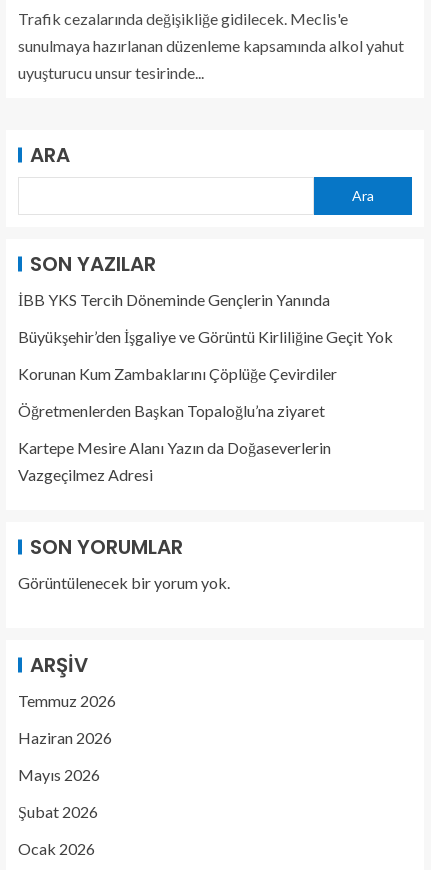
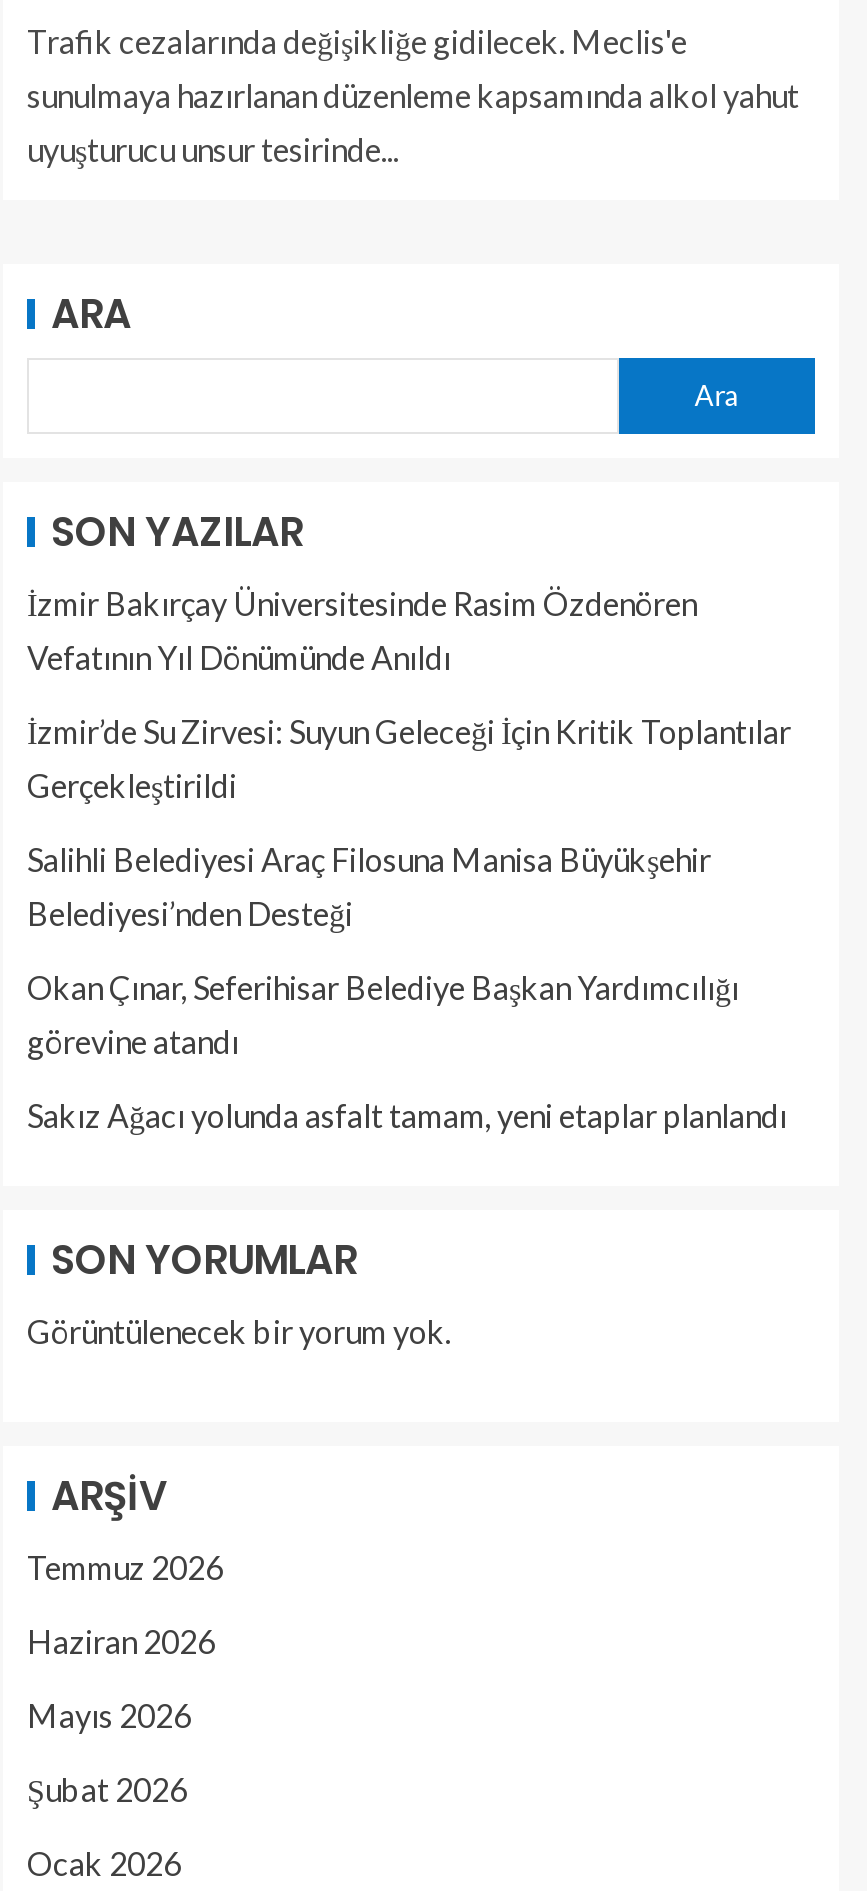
- İBB YKS Tercih Döneminde Gençlerin Yanında
+ İzmir Bakırçay Üniversitesinde Rasim Özdenören
+ Vefatının Yıl Dönümünde Anıldı

- Büyükşehir’den İşgaliye ve Görüntü Kirliliğine Geçit Yok
+ İzmir’de Su Zirvesi: Suyun Geleceği İçin Kritik Toplantılar
+ Gerçekleştirildi

- Korunan Kum Zambaklarını Çöplüğe Çevirdiler
+ Salihli Belediyesi Araç Filosuna Manisa Büyükşehir
+ Belediyesi’nden Desteği

- Öğretmenlerden Başkan Topaloğlu’na ziyaret
+ Okan Çınar, Seferihisar Belediye Başkan Yardımcılığı
+ görevine atandı

- Kartepe Mesire Alanı Yazın da Doğaseverlerin
- Vazgeçilmez Adresi
+ Sakız Ağacı yolunda asfalt tamam, yeni etaplar planlandı
